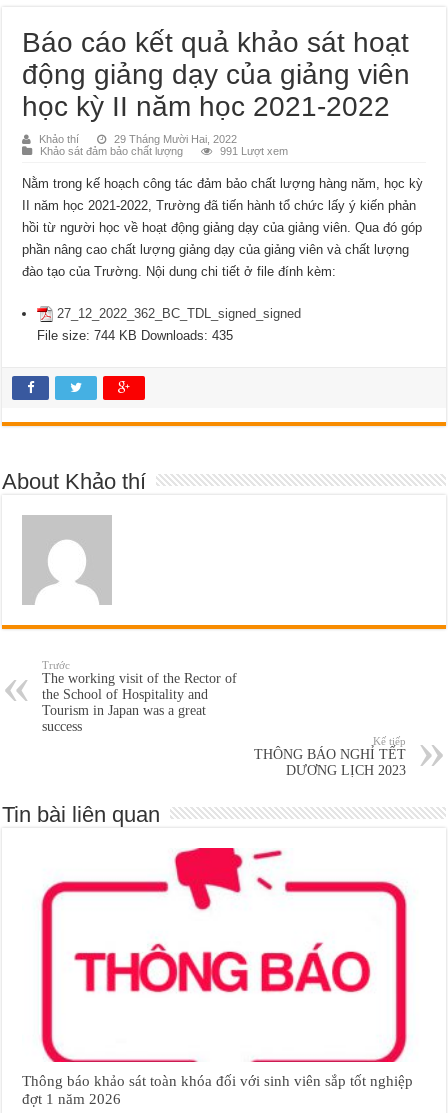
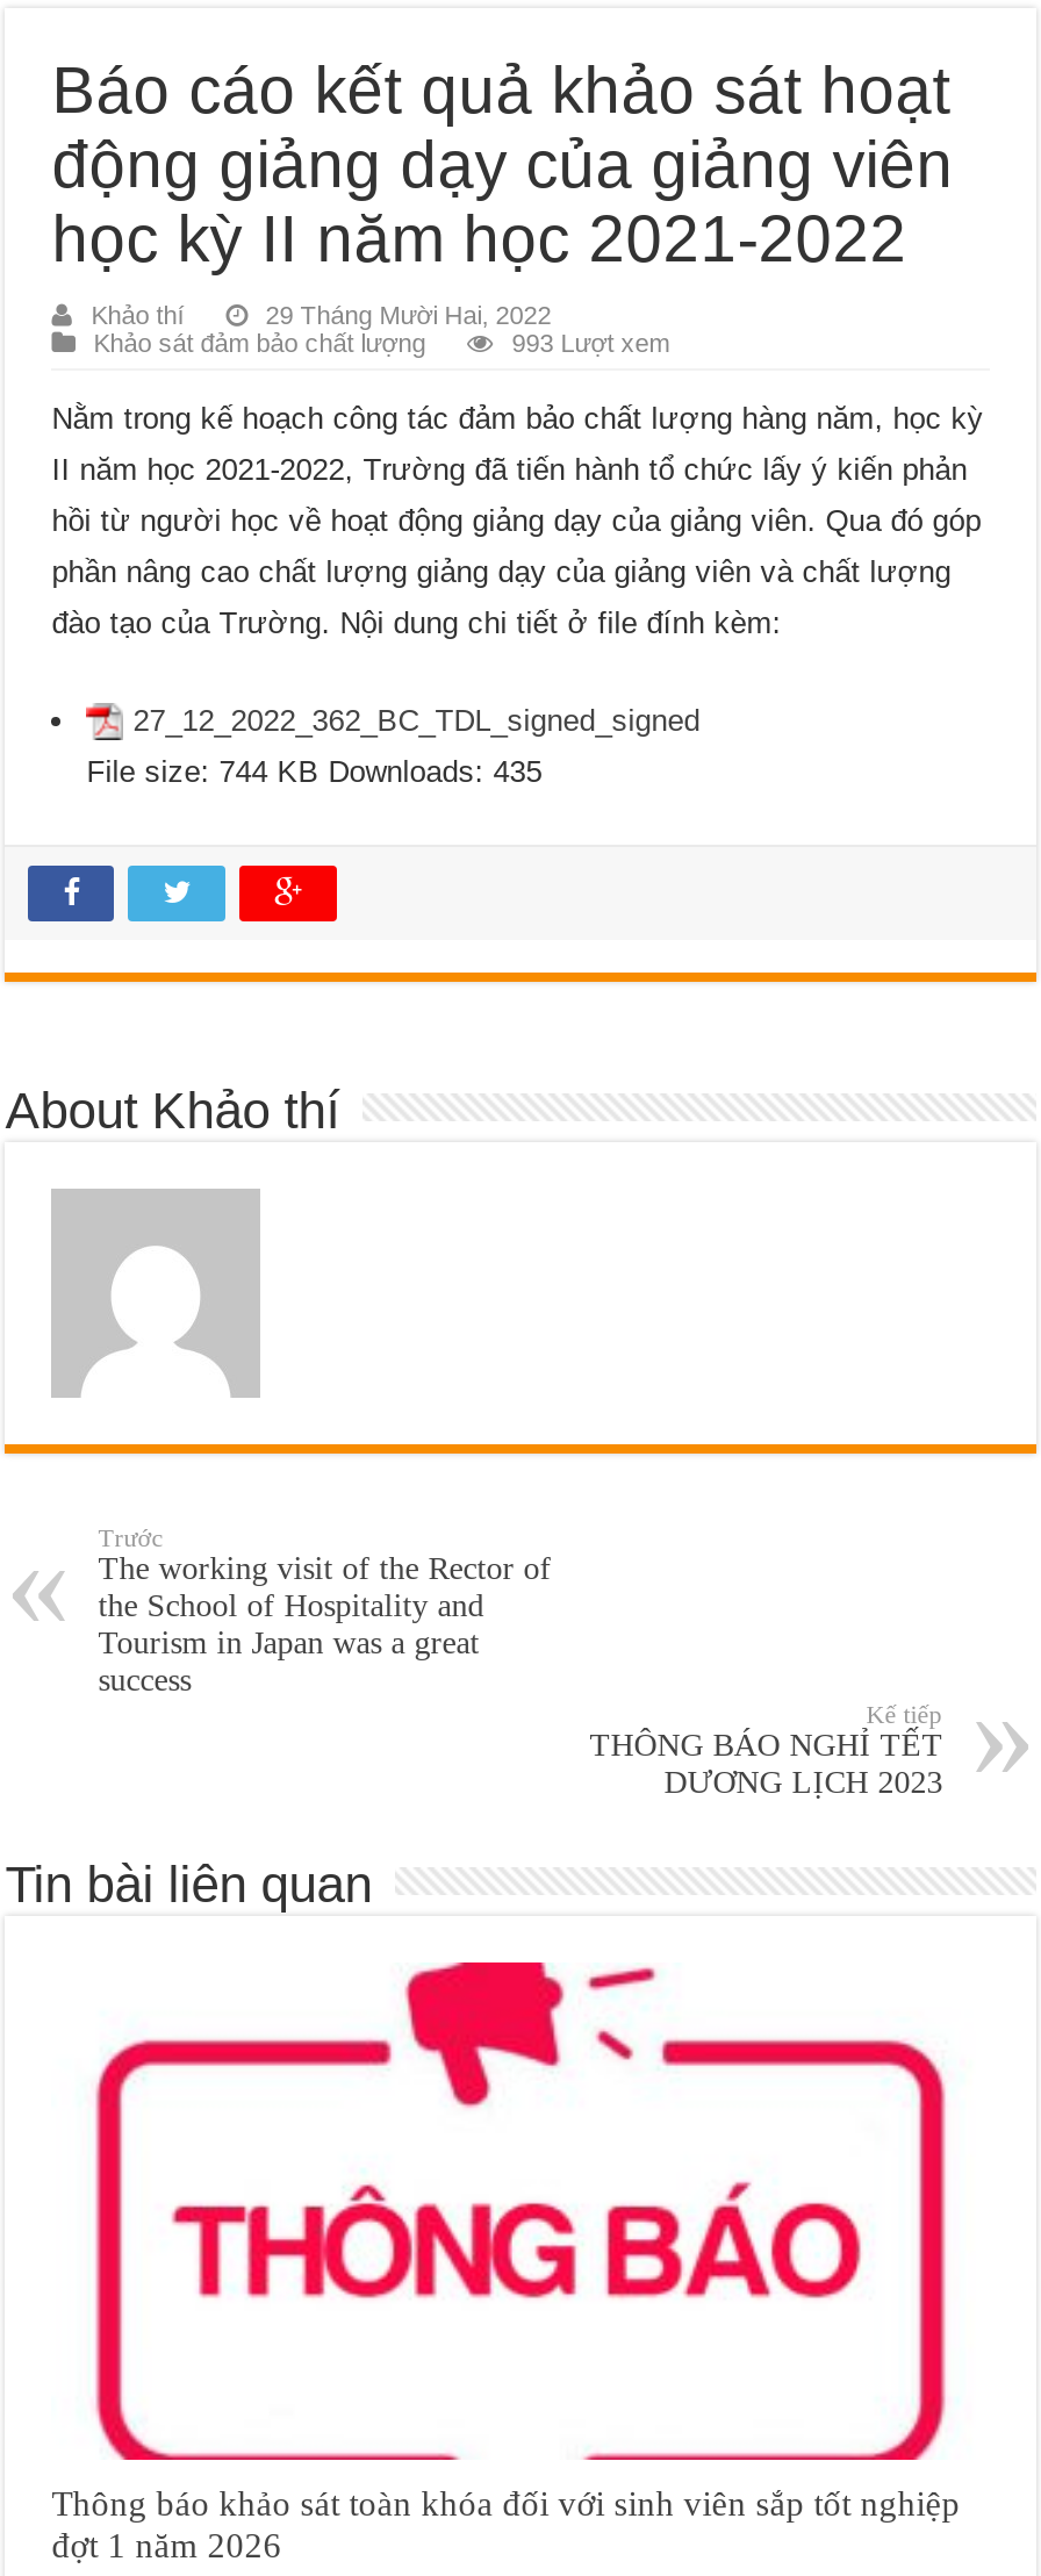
- 991 Lượt xem
+ 993 Lượt xem
